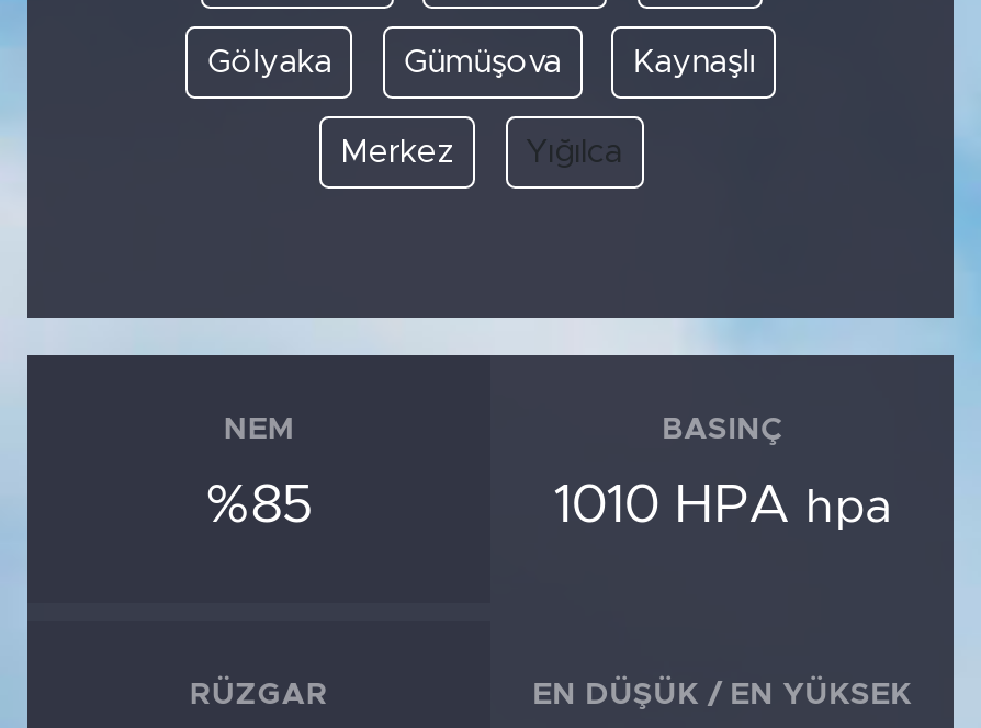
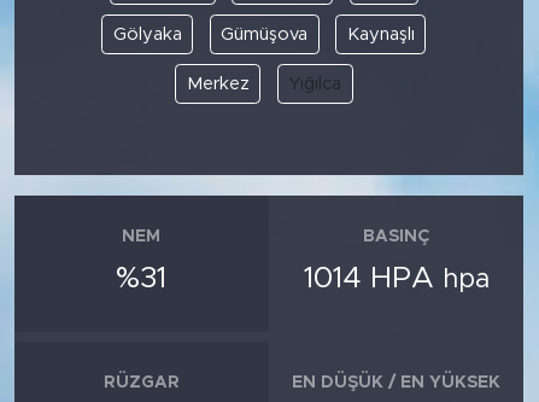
- %85
+ %31

- 1010 HPA hpa
+ 1014 HPA hpa
